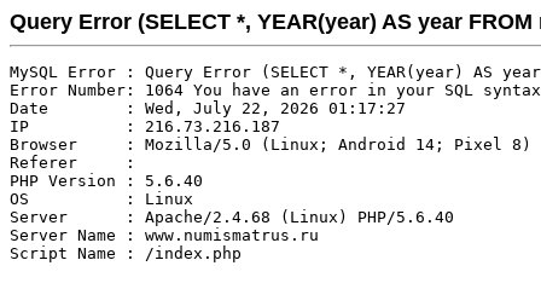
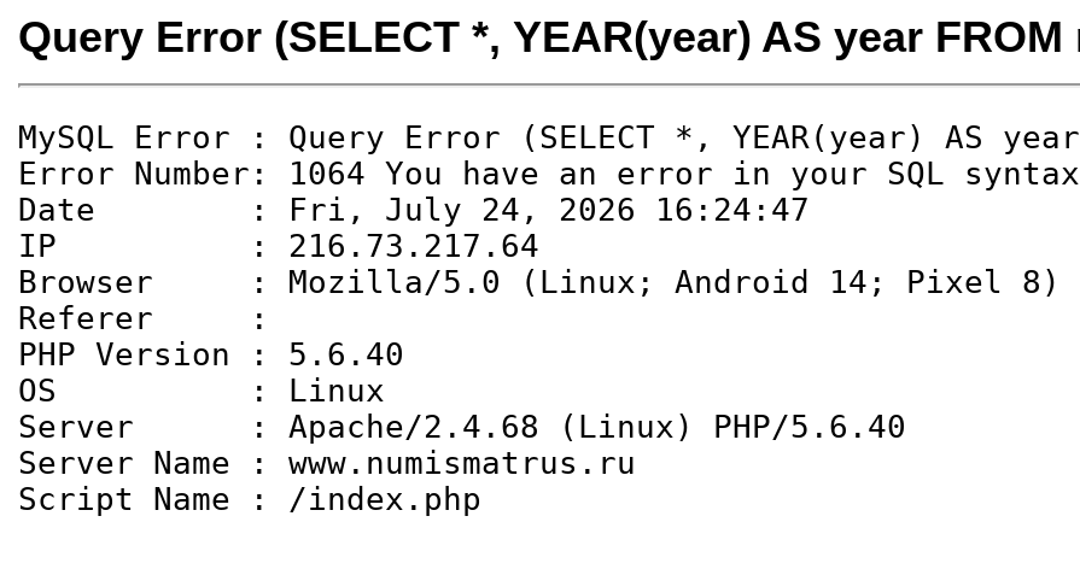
- Date : Wed, July 22, 2026 01:17:27
+ Date : Fri, July 24, 2026 16:24:47

- IP : 216.73.216.187
+ IP : 216.73.217.64
